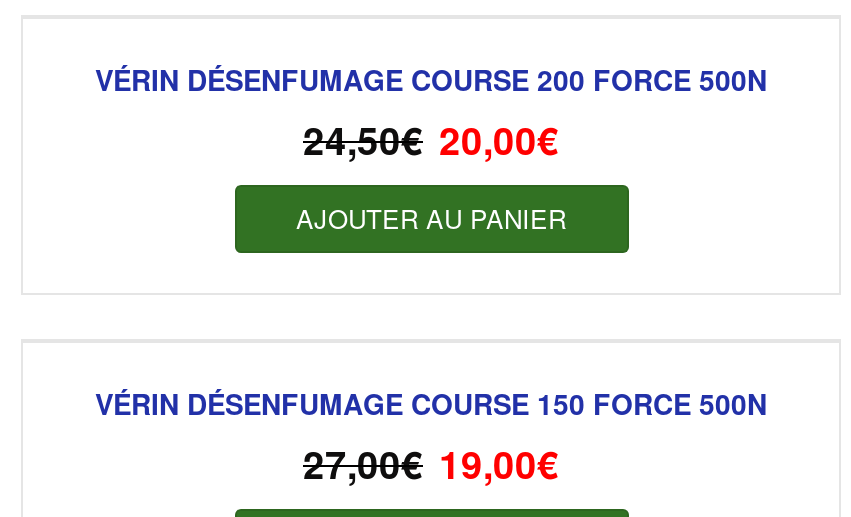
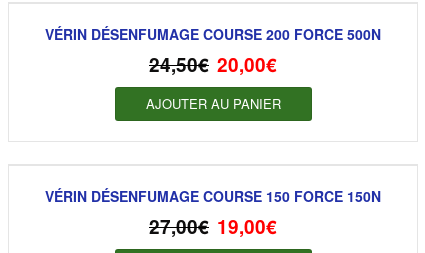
- VÉRIN DÉSENFUMAGE COURSE 150 FORCE 500N
+ VÉRIN DÉSENFUMAGE COURSE 150 FORCE 150N
